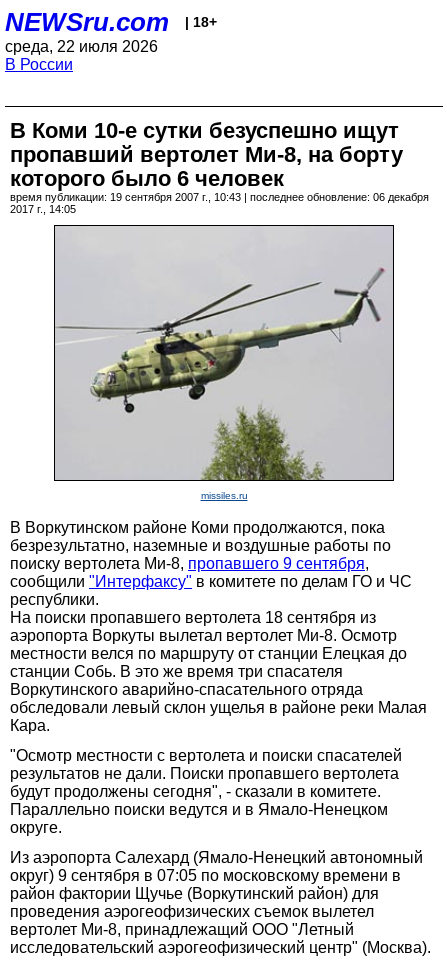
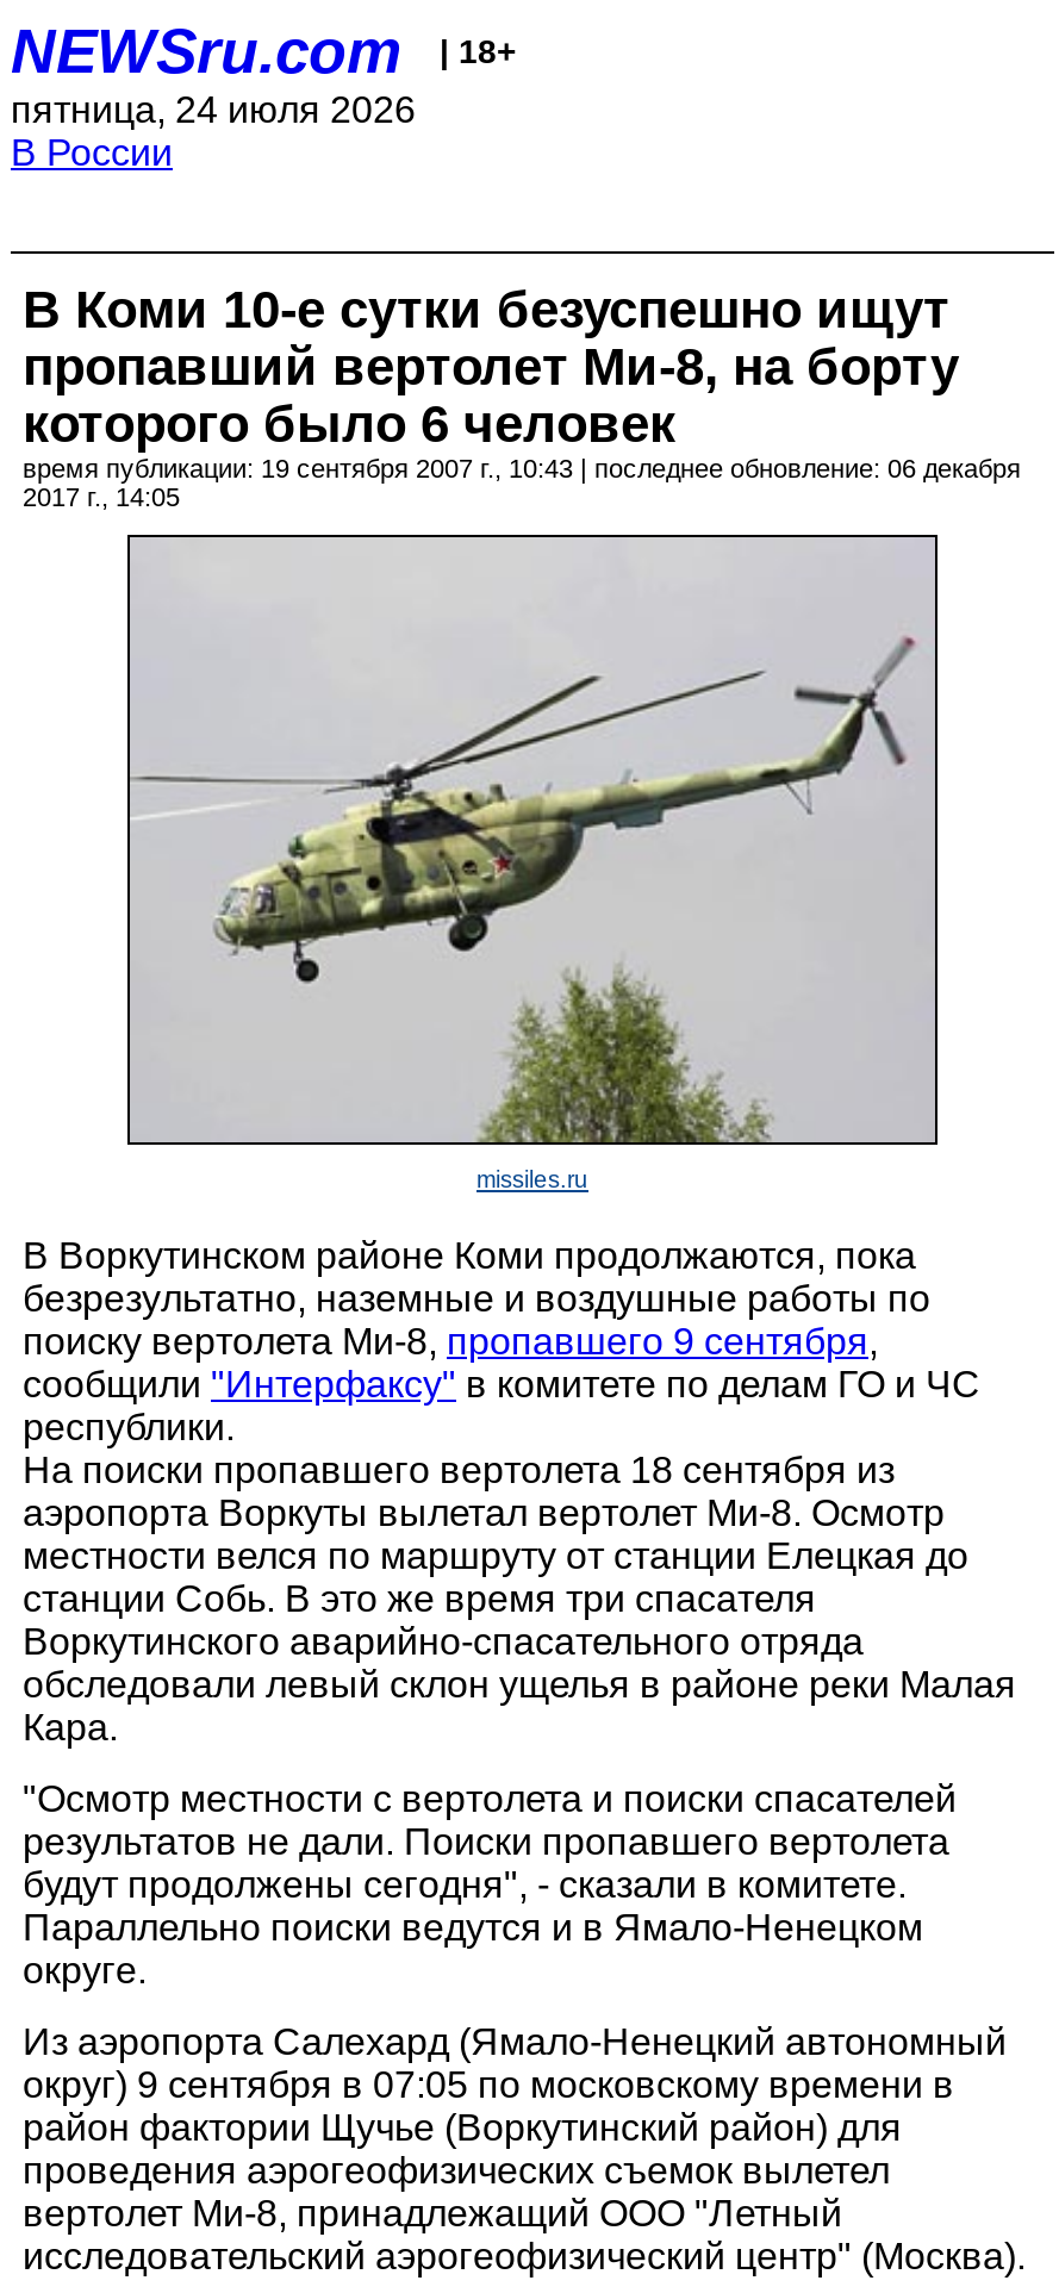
- среда, 22 июля 2026
+ пятница, 24 июля 2026
